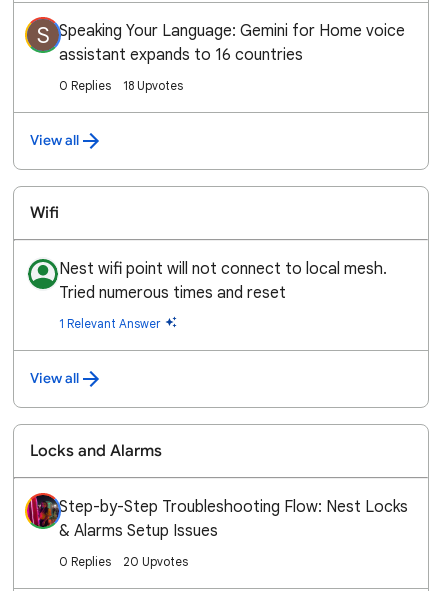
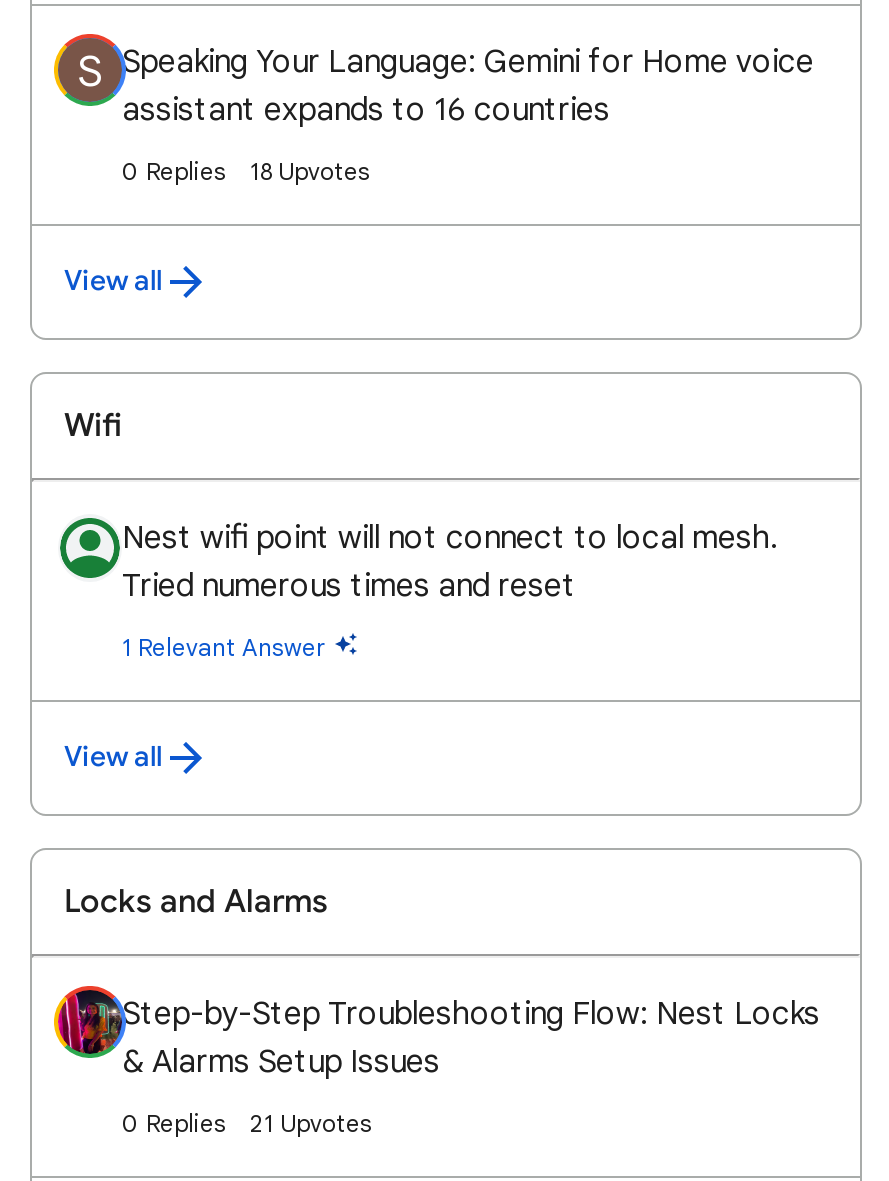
- 20 Upvotes
+ 21 Upvotes
